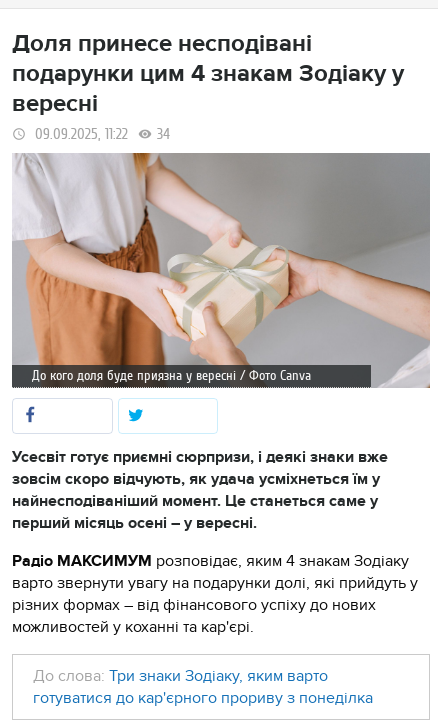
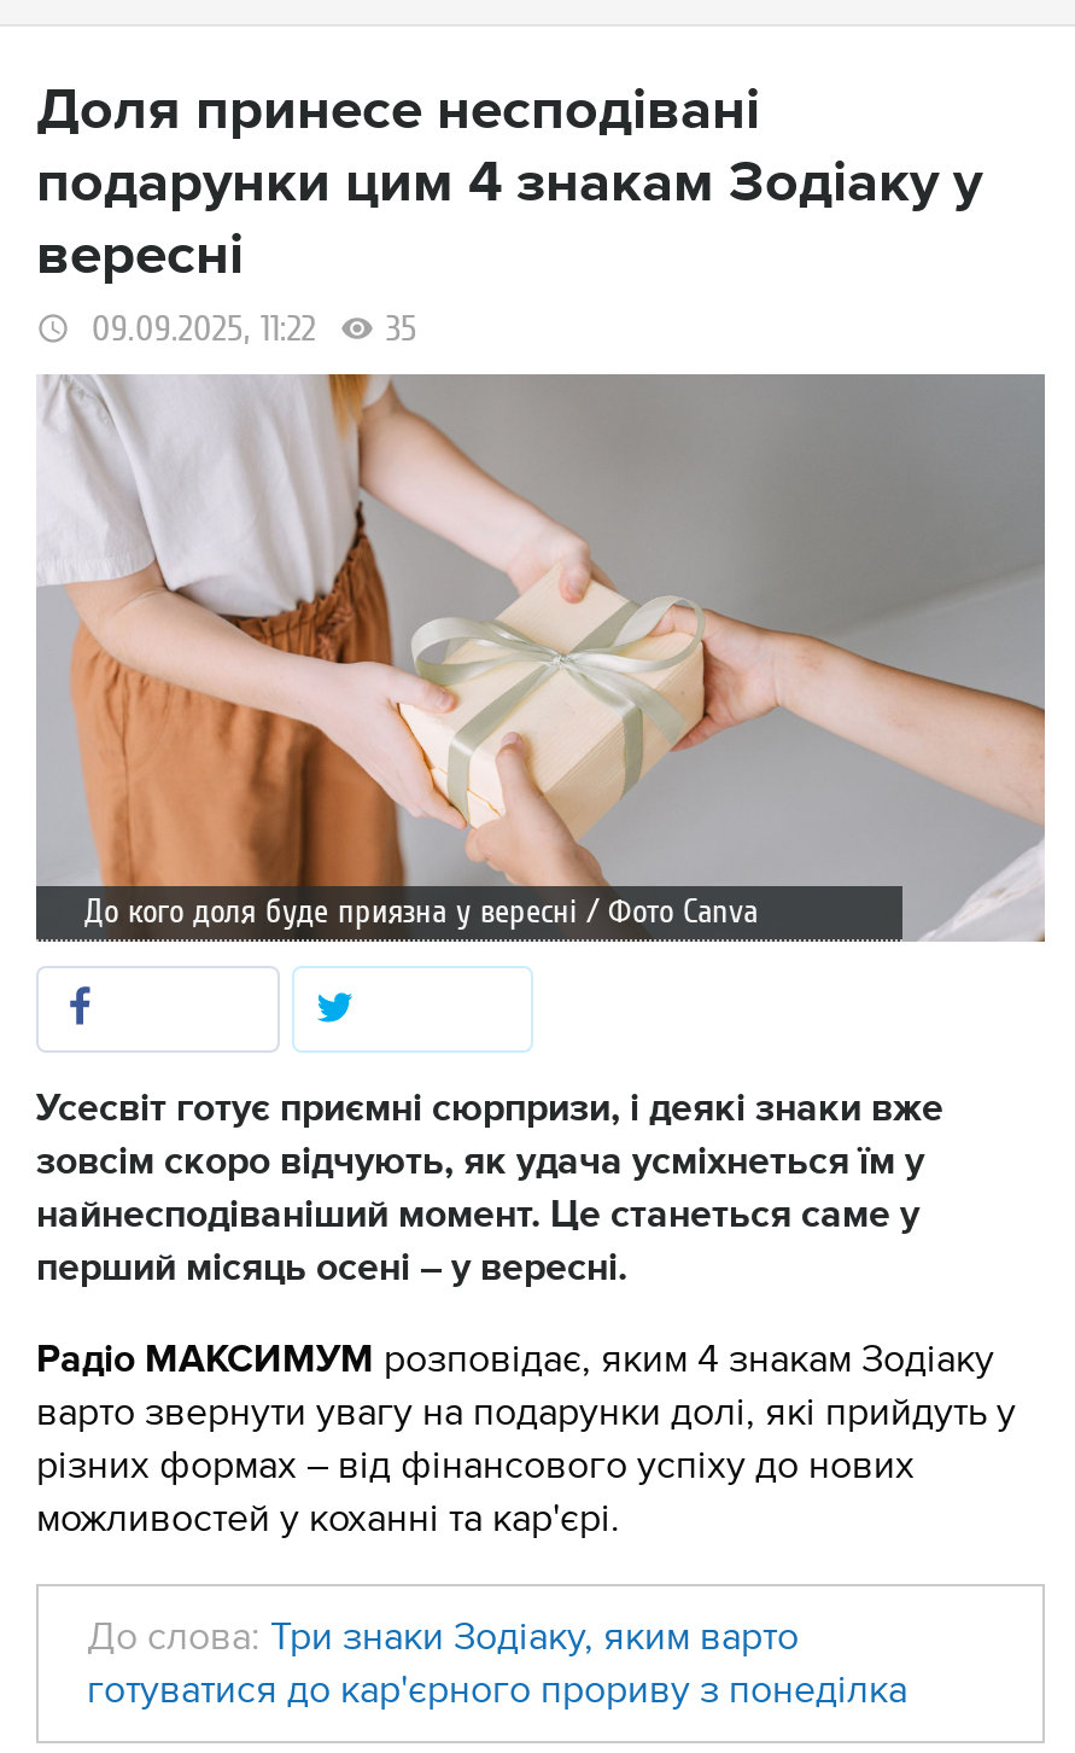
- 09.09.2025, 11:22 34
+ 09.09.2025, 11:22 35
